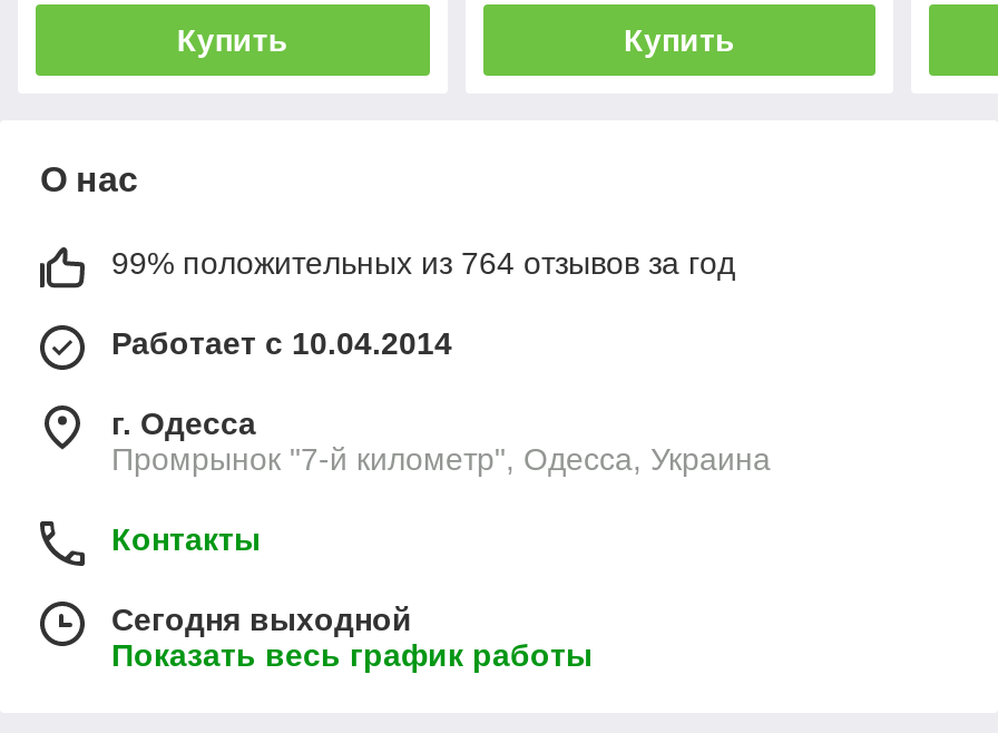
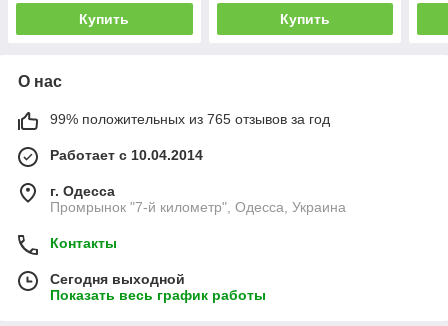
- 99% положительных из 764 отзывов за год
+ 99% положительных из 765 отзывов за год
